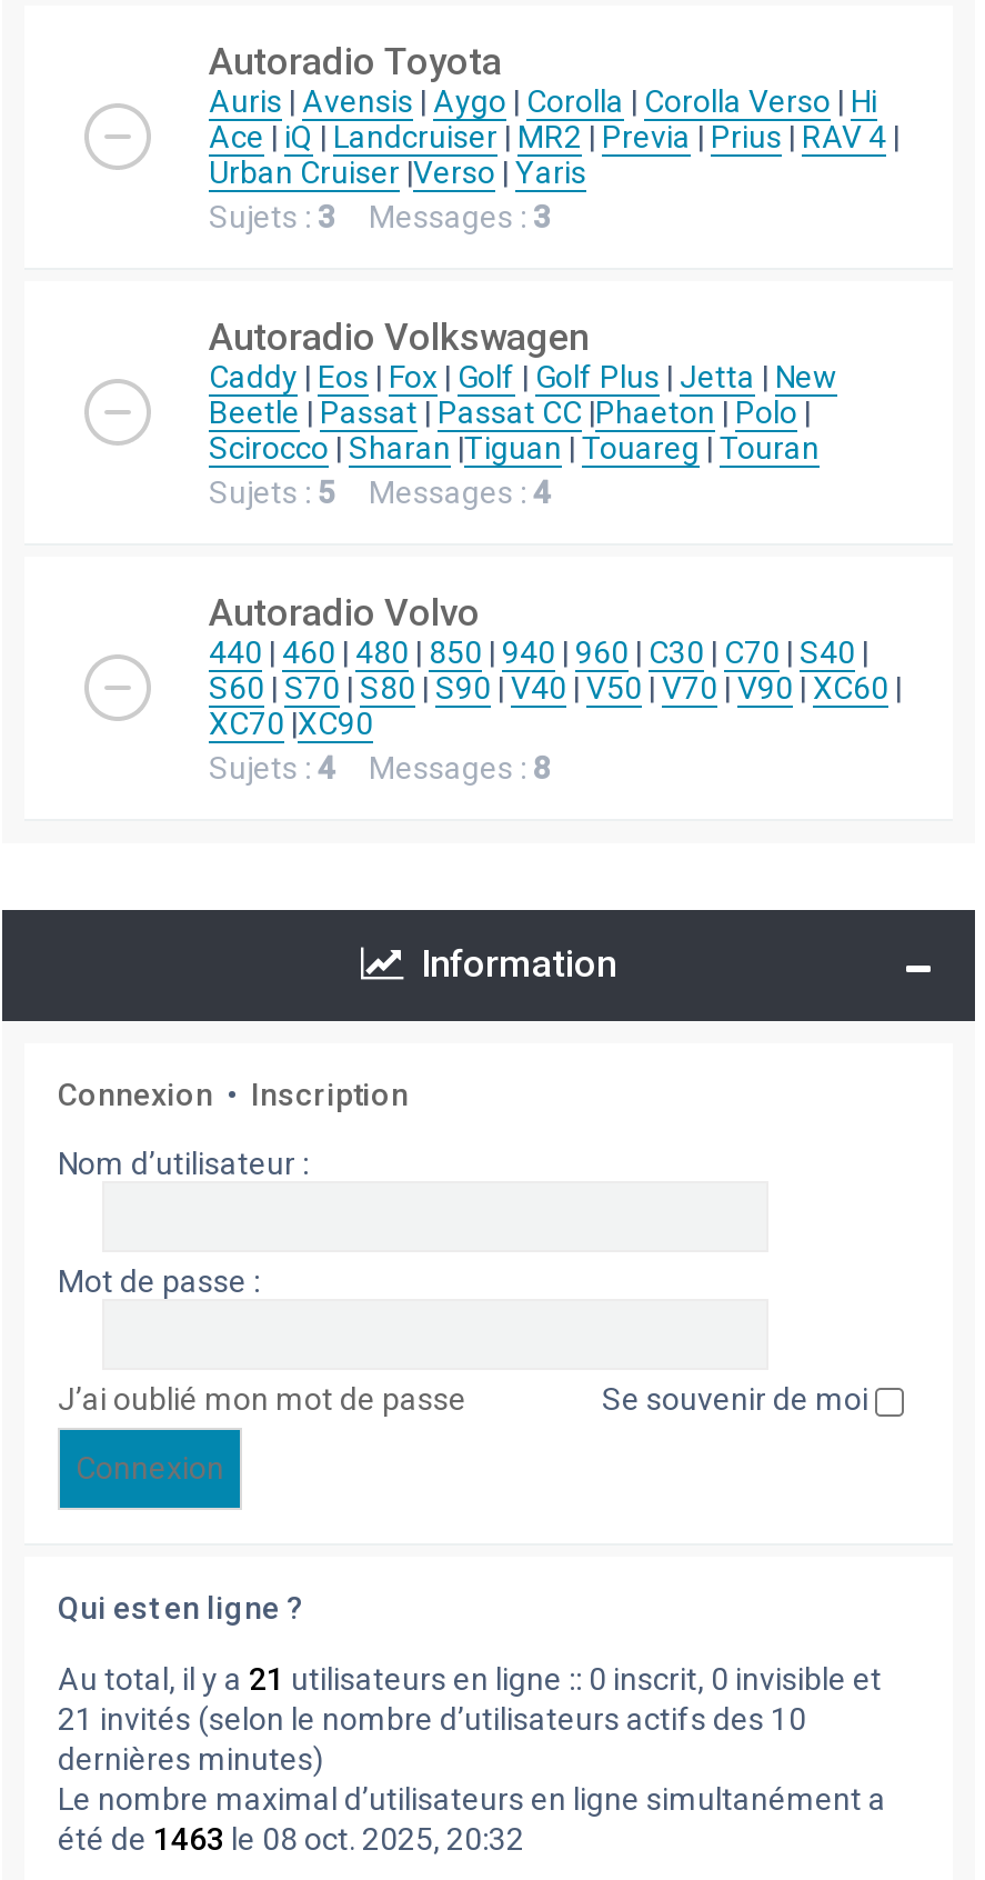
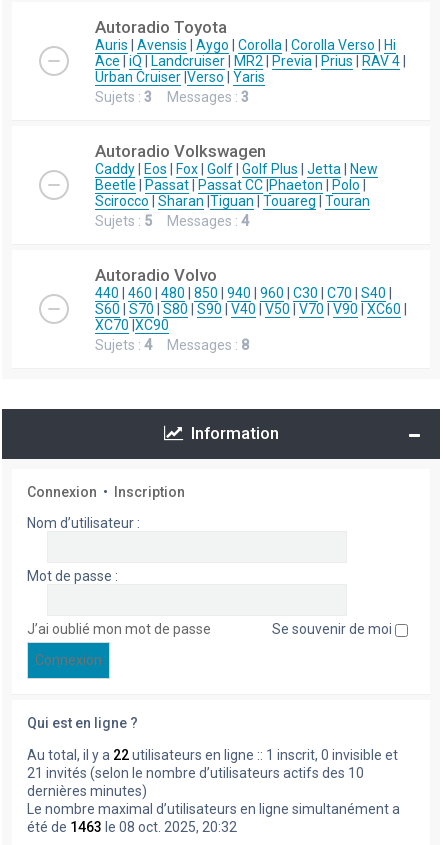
- Au total, il y a 21 utilisateurs en ligne :: 0 inscrit, 0 invisible et
+ Au total, il y a 22 utilisateurs en ligne :: 1 inscrit, 0 invisible et
